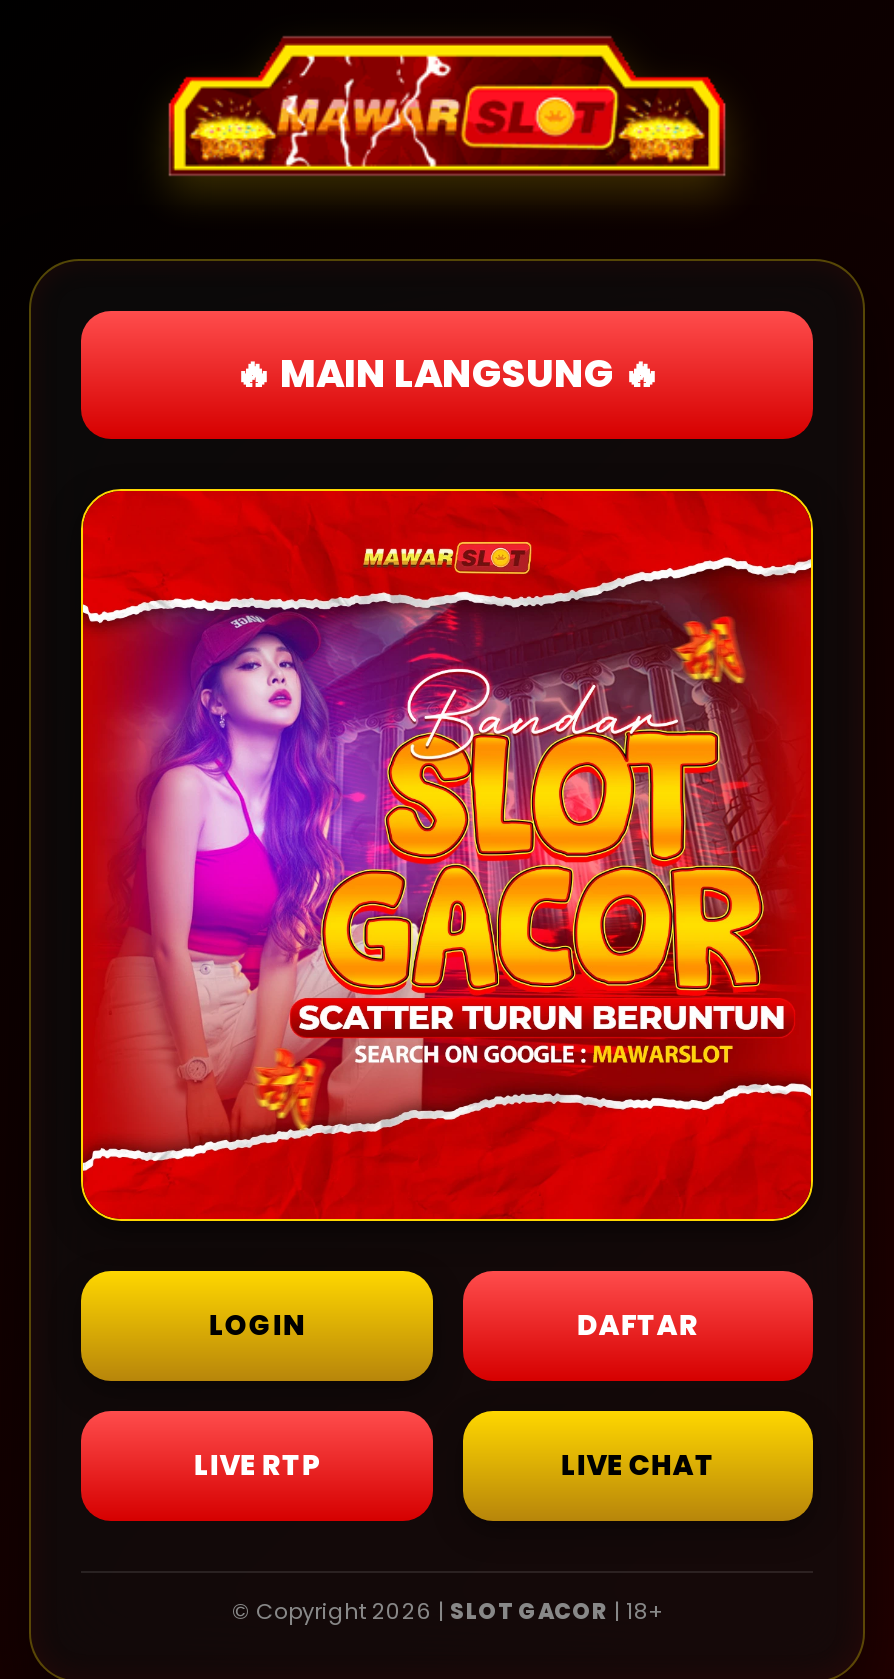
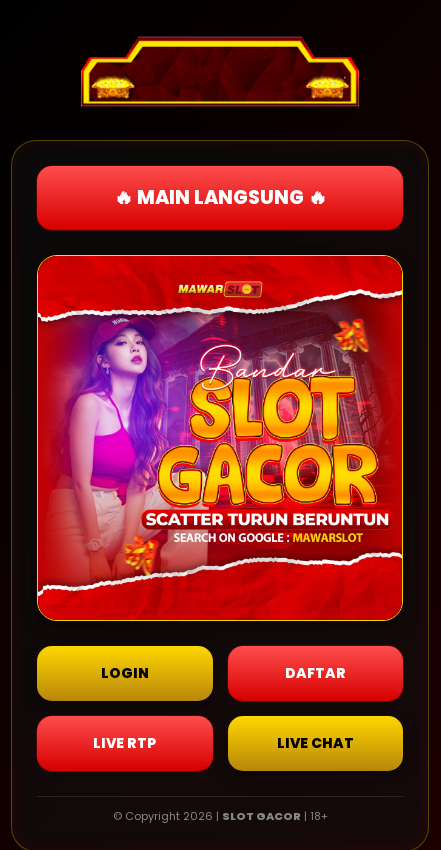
- [image]
+ [image]
